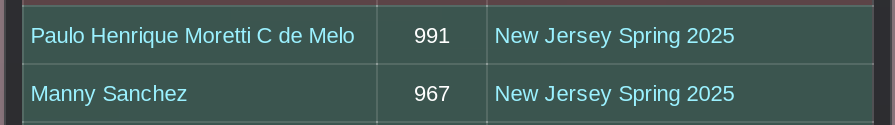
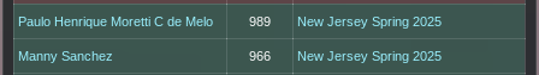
- 991 New Jersey Spring 2025
+ 989 New Jersey Spring 2025

- 967 New Jersey Spring 2025
+ 966 New Jersey Spring 2025
